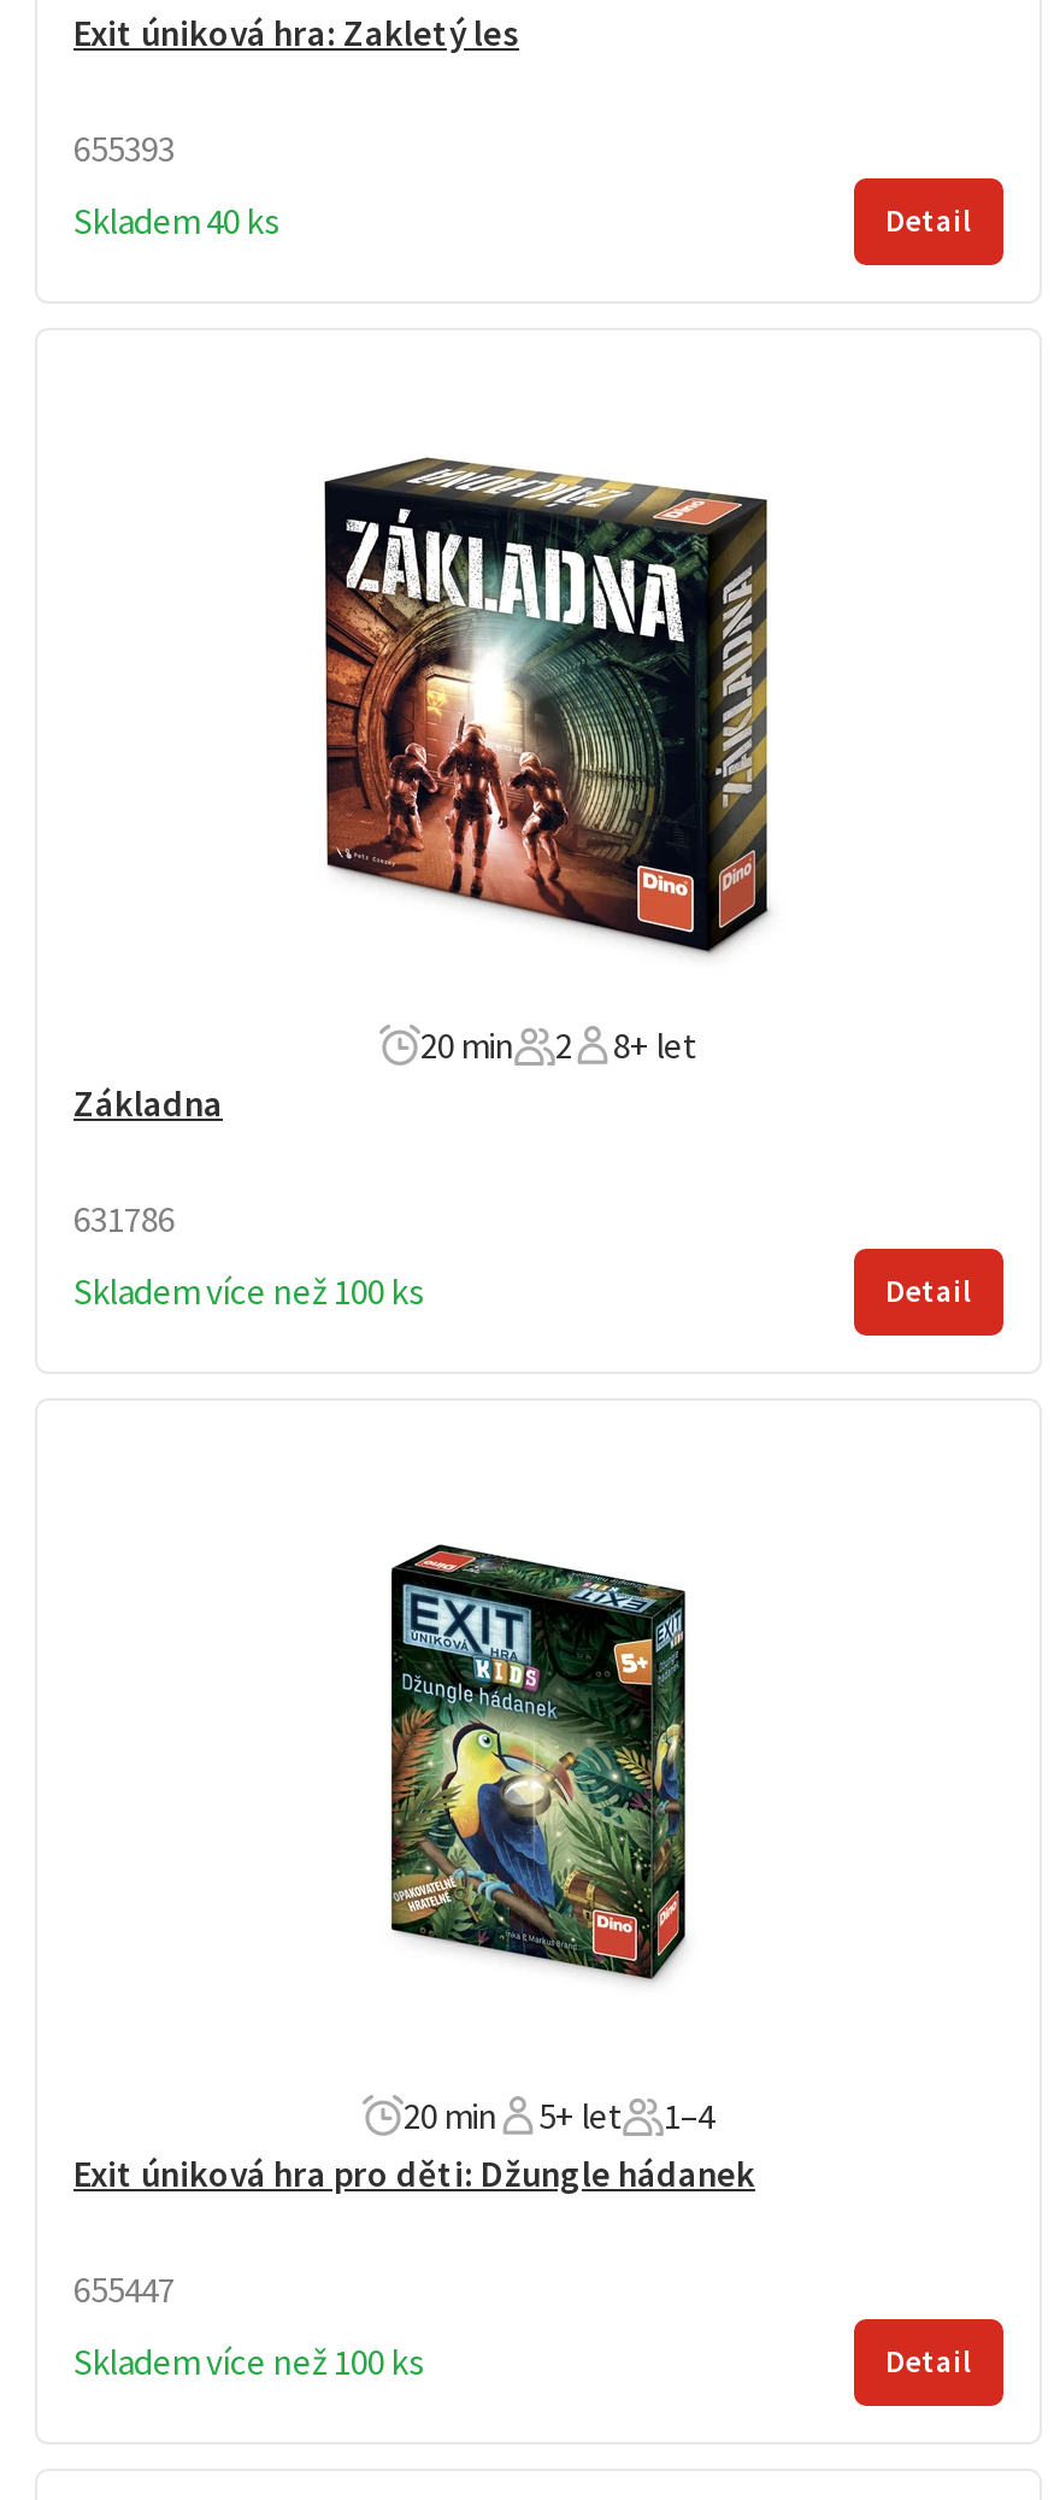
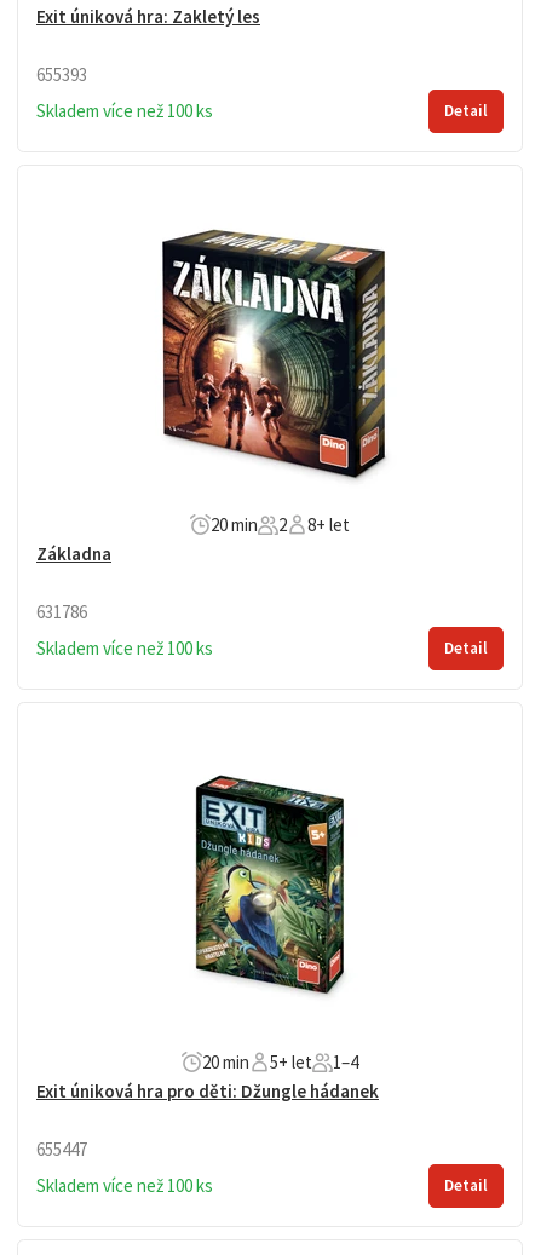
- Skladem 40 ks
+ Skladem více než 100 ks
